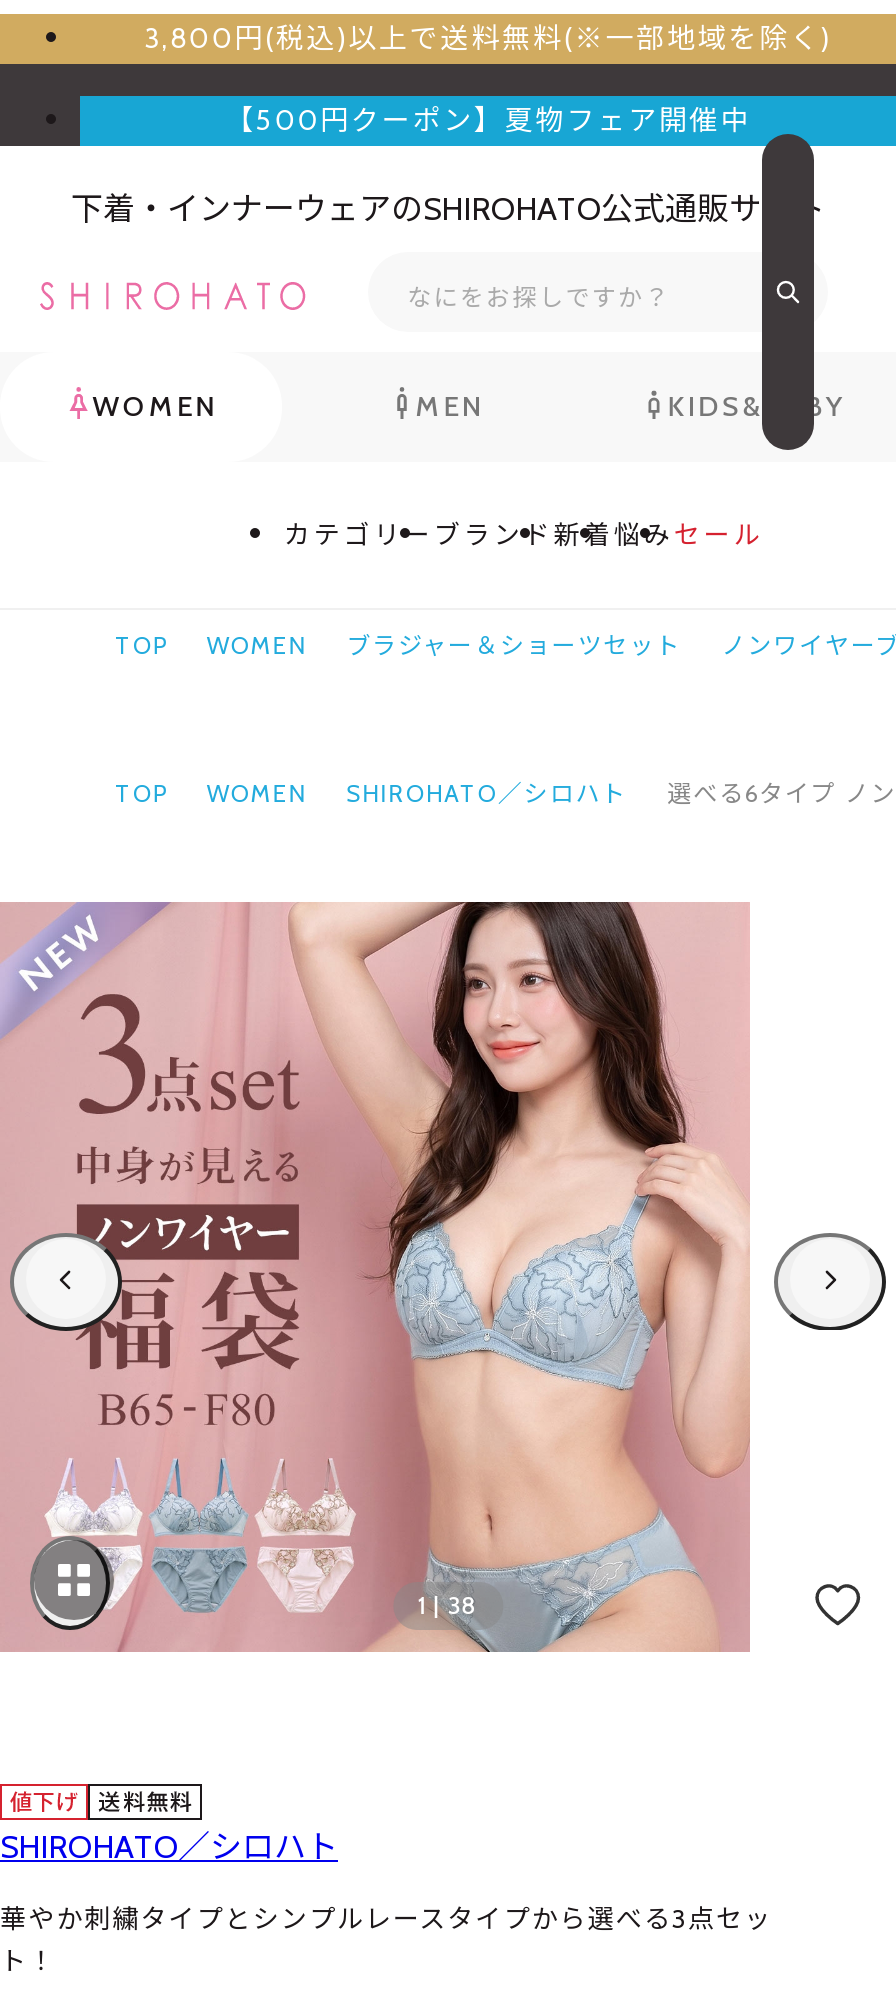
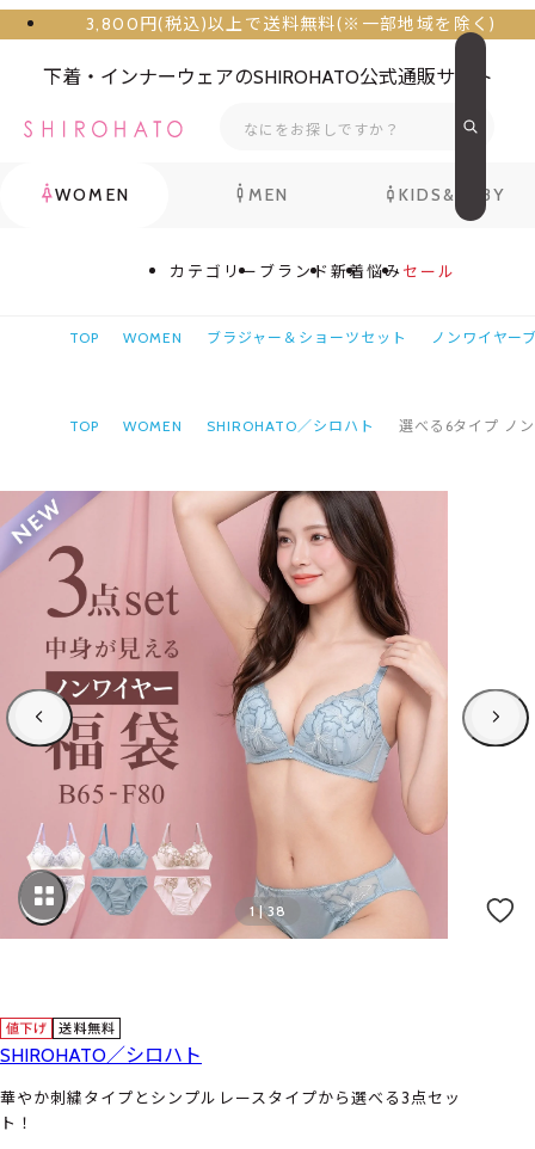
- 【500円クーポン】夏物フェア開催中
